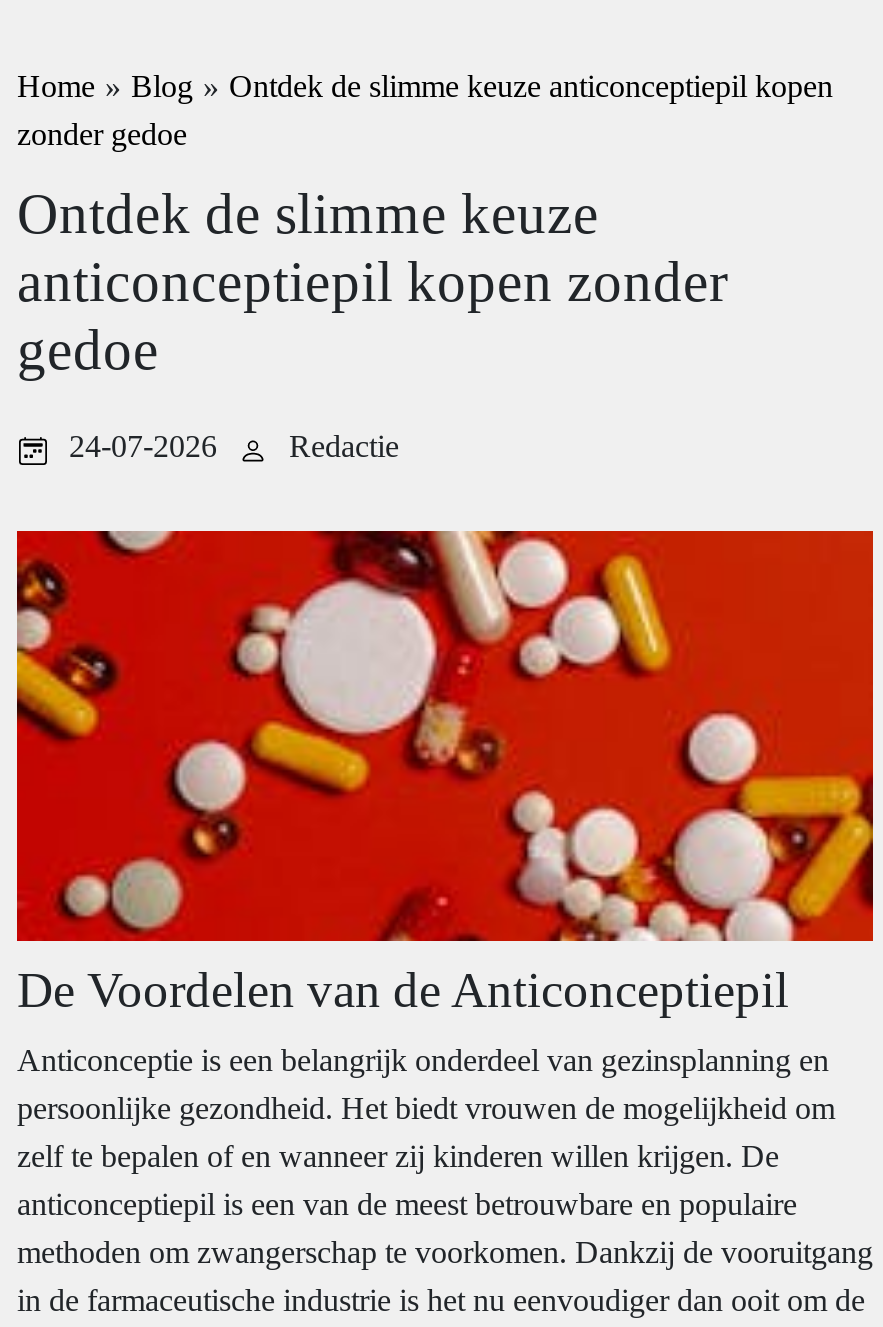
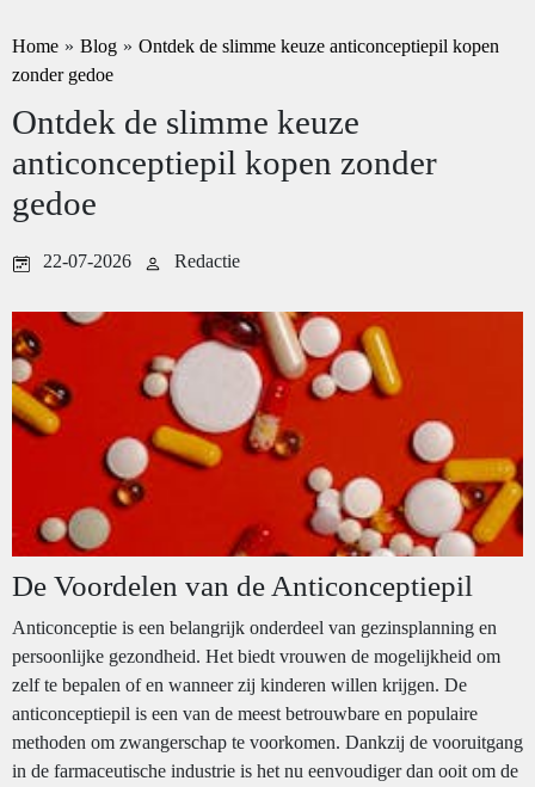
- 24-07-2026
+ 22-07-2026
